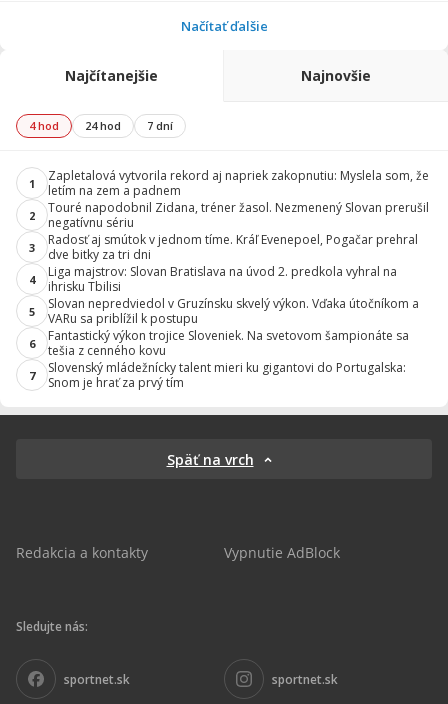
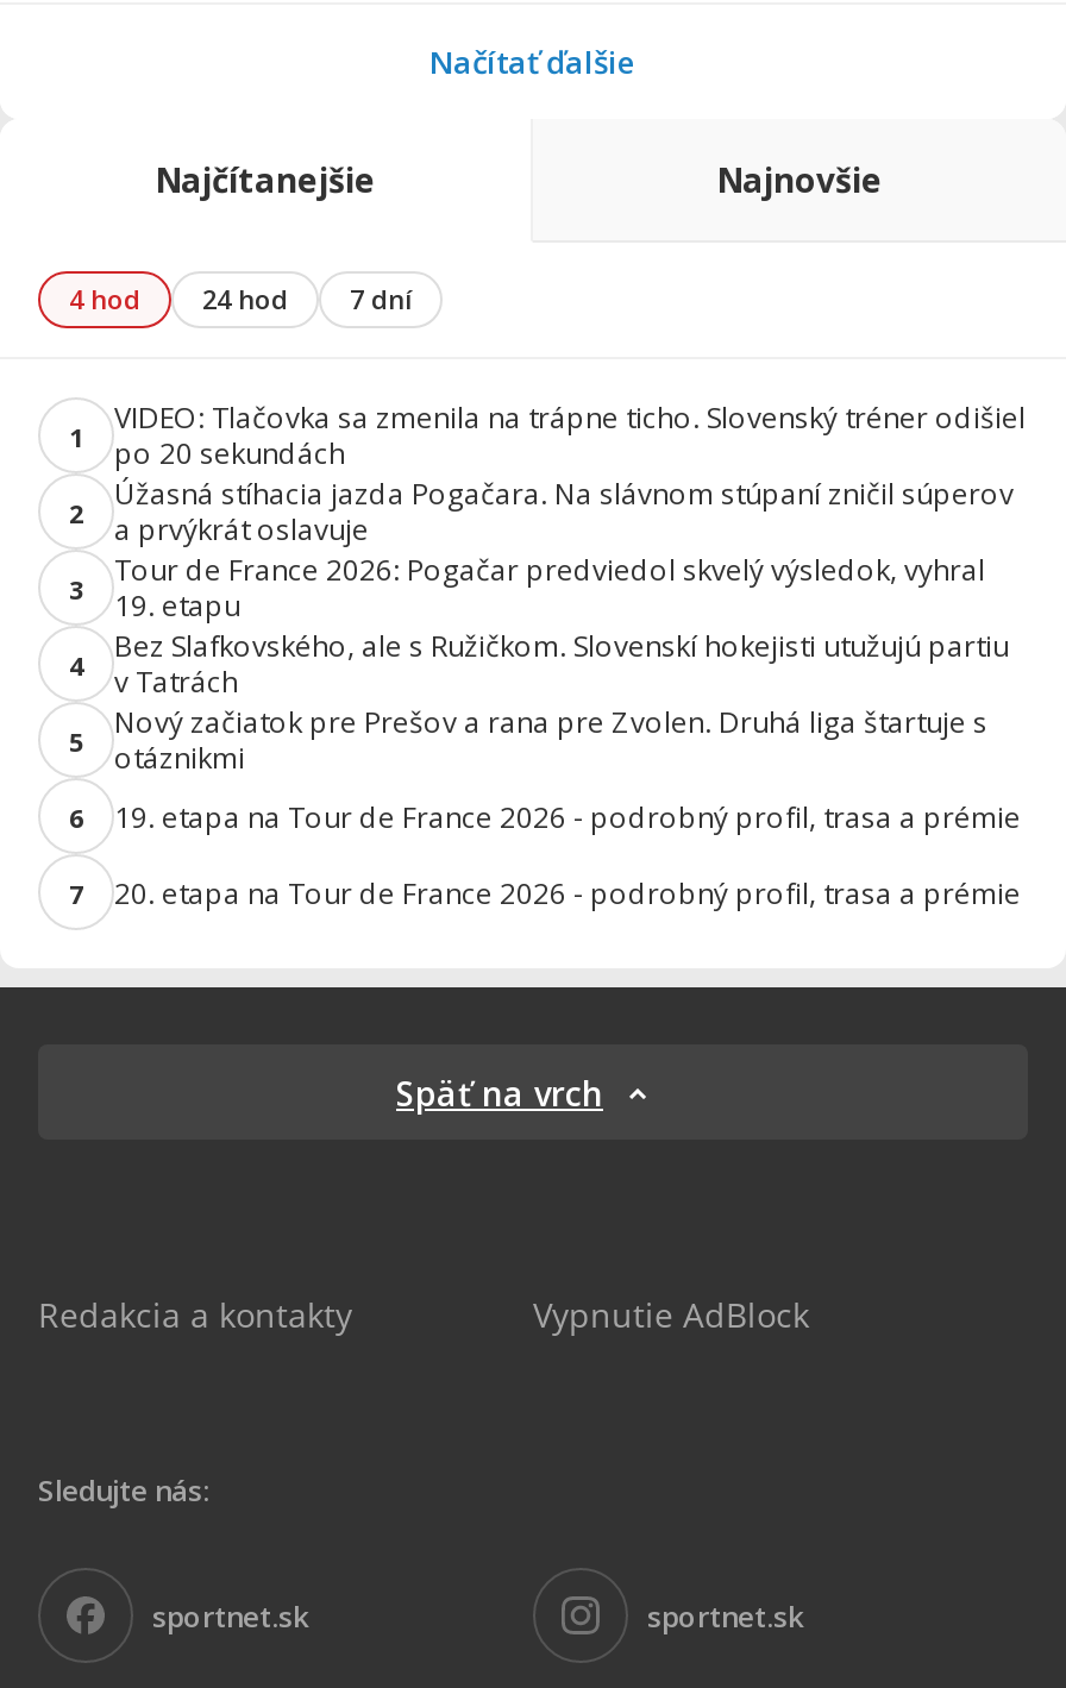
- Zapletalová vytvorila rekord aj napriek zakopnutiu: Myslela som, že
- letím na zem a padnem
+ VIDEO: Tlačovka sa zmenila na trápne ticho. Slovenský tréner odišiel
+ po 20 sekundách

- Touré napodobnil Zidana, tréner žasol. Nezmenený Slovan prerušil
- negatívnu sériu
+ Úžasná stíhacia jazda Pogačara. Na slávnom stúpaní zničil súperov
+ a prvýkrát oslavuje

- Radosť aj smútok v jednom tíme. Kráľ Evenepoel, Pogačar prehral
- dve bitky za tri dni
+ Tour de France 2026: Pogačar predviedol skvelý výsledok, vyhral
+ 19. etapu

- Liga majstrov: Slovan Bratislava na úvod 2. predkola vyhral na
- ihrisku Tbilisi
+ Bez Slafkovského, ale s Ružičkom. Slovenskí hokejisti utužujú partiu
+ v Tatrách

- Slovan nepredviedol v Gruzínsku skvelý výkon. Vďaka útočníkom a
- VARu sa priblížil k postupu
+ Nový začiatok pre Prešov a rana pre Zvolen. Druhá liga štartuje s
+ otáznikmi

- Fantastický výkon trojice Sloveniek. Na svetovom šampionáte sa
- tešia z cenného kovu
+ 19. etapa na Tour de France 2026 - podrobný profil, trasa a prémie

- Slovenský mládežnícky talent mieri ku gigantovi do Portugalska:
- Snom je hrať za prvý tím
+ 20. etapa na Tour de France 2026 - podrobný profil, trasa a prémie
